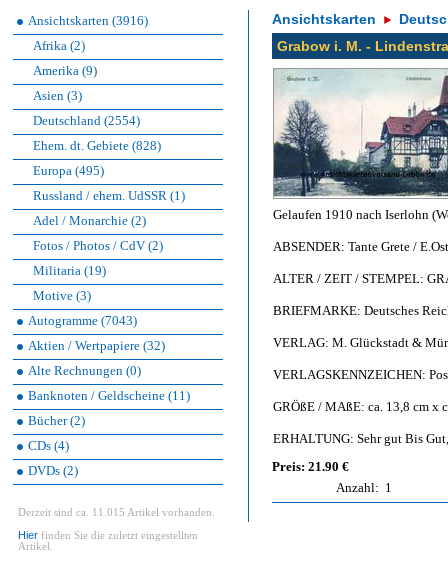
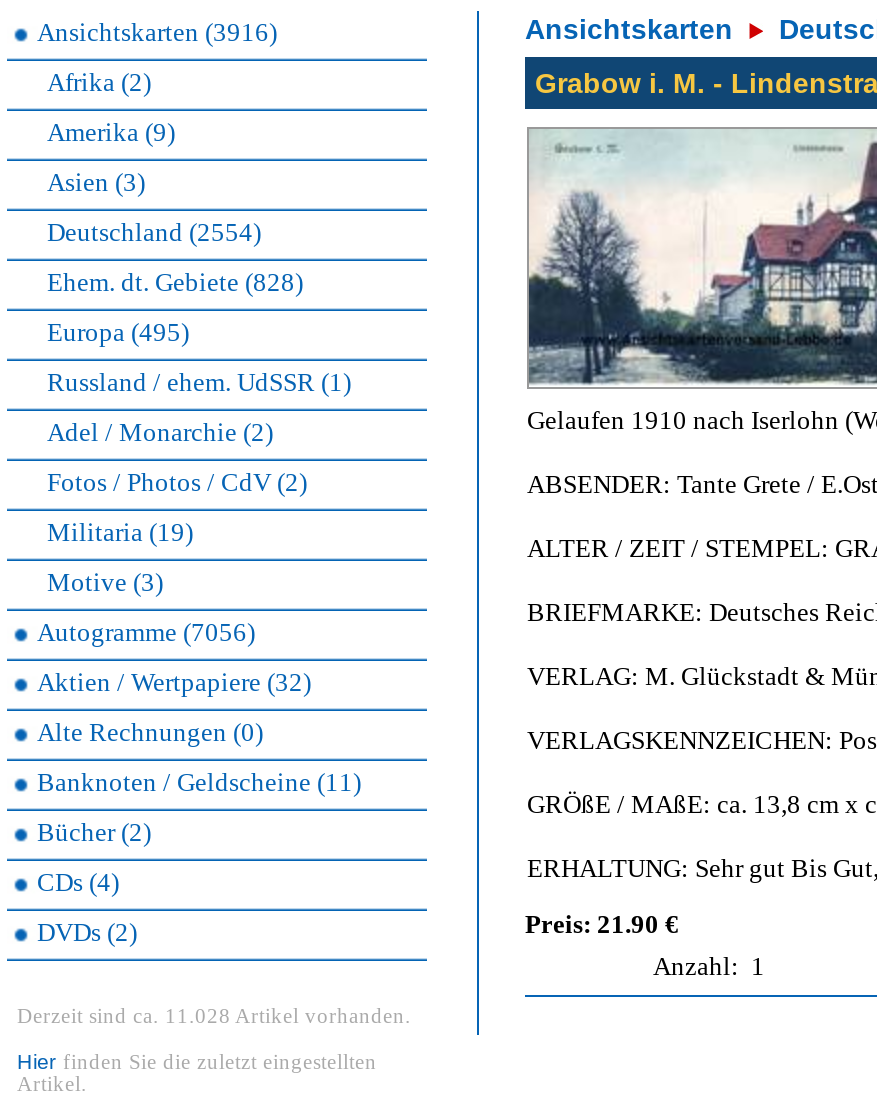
- Autogramme (7043)
+ Autogramme (7056)

- Derzeit sind ca. 11.015 Artikel vorhanden.
+ Derzeit sind ca. 11.028 Artikel vorhanden.
